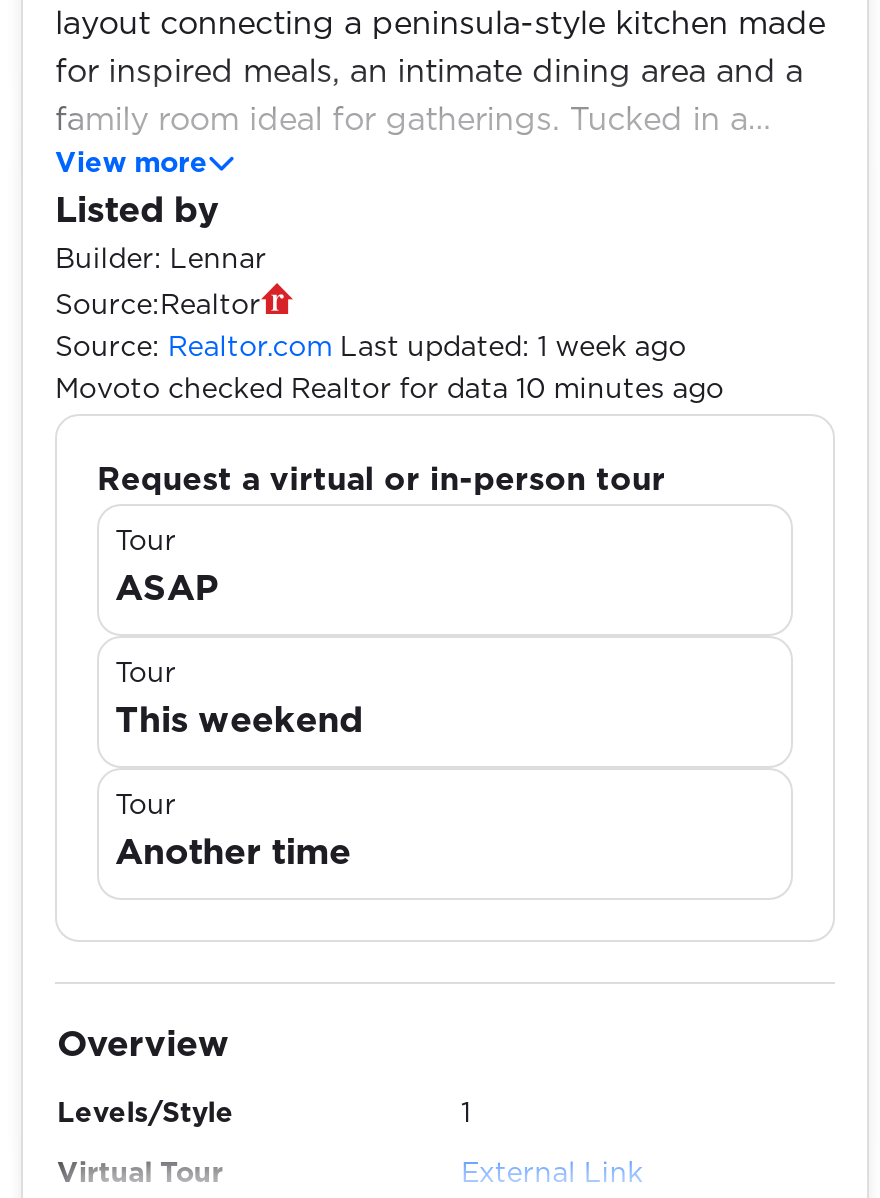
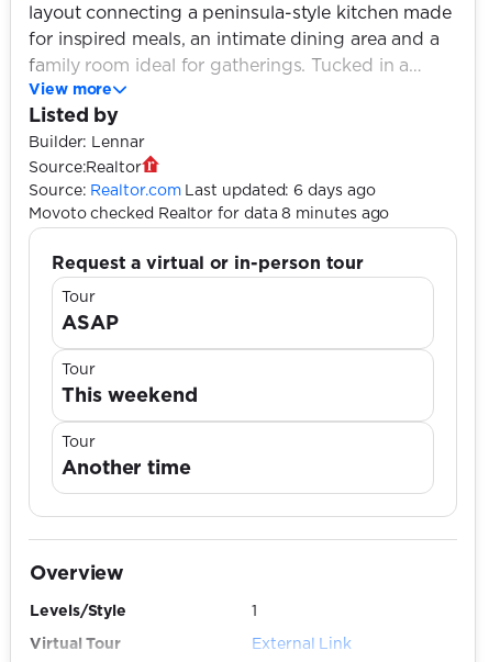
- Source: Realtor.com Last updated: 1 week ago
+ Source: Realtor.com Last updated: 6 days ago

- Movoto checked Realtor for data 10 minutes ago
+ Movoto checked Realtor for data 8 minutes ago
